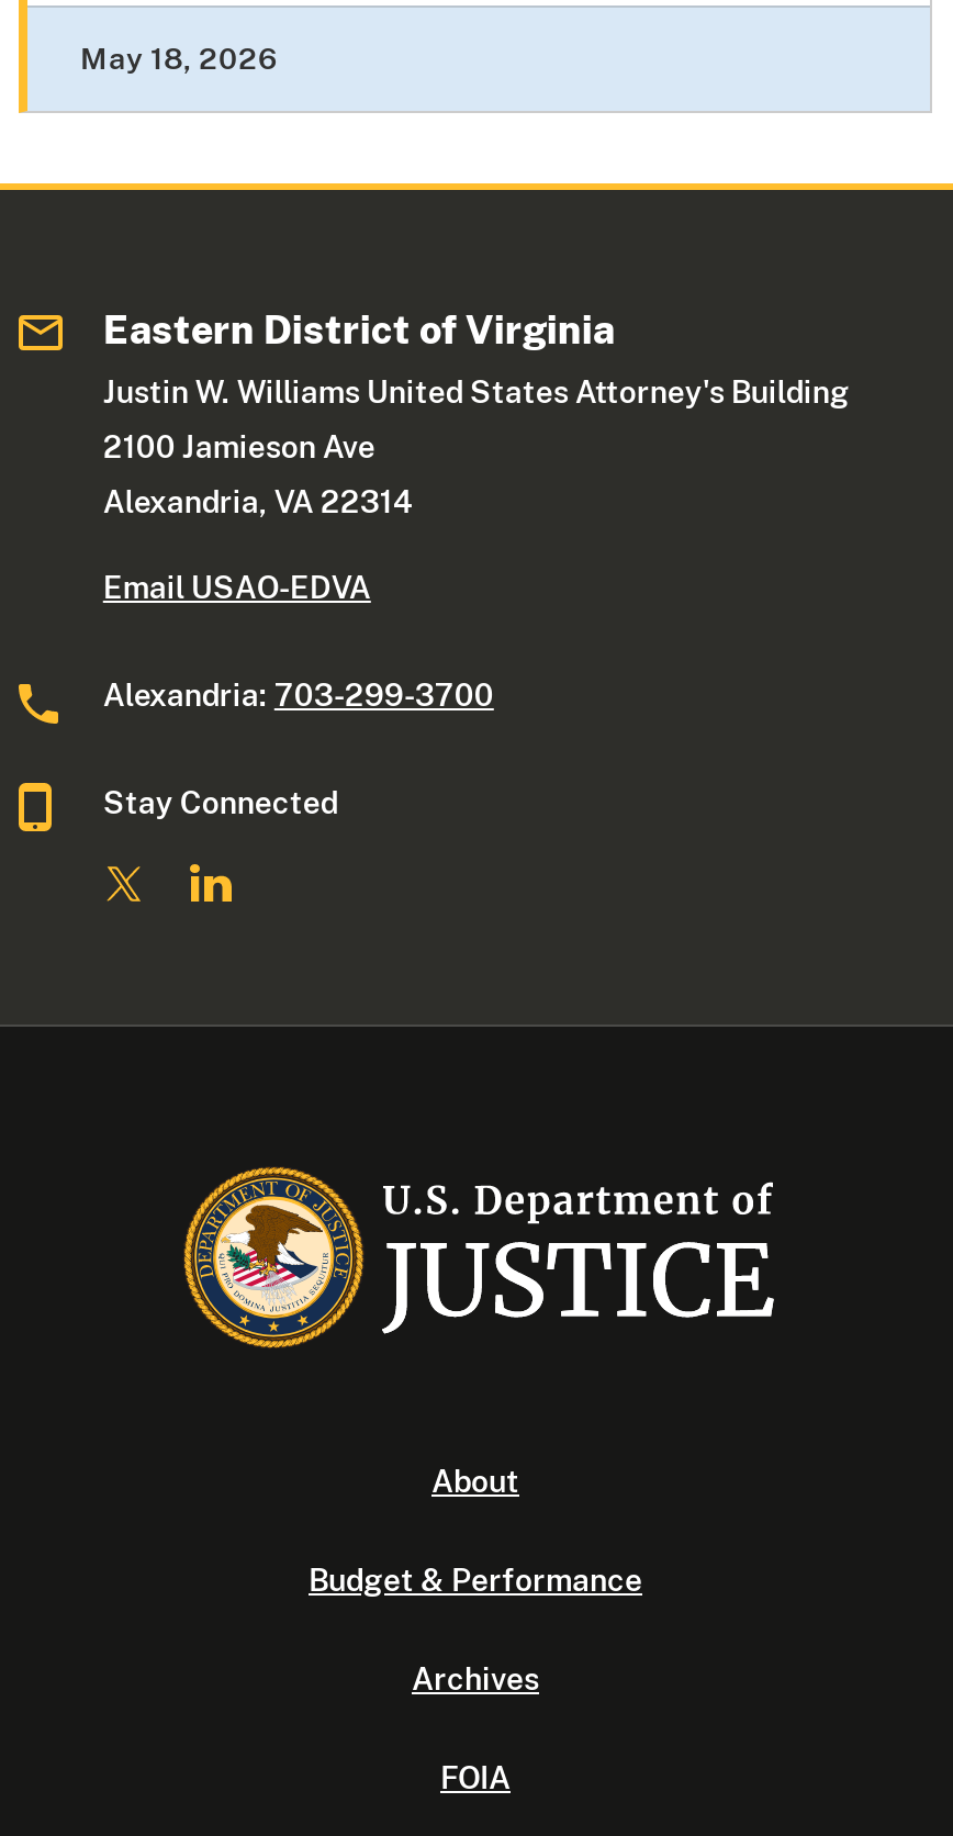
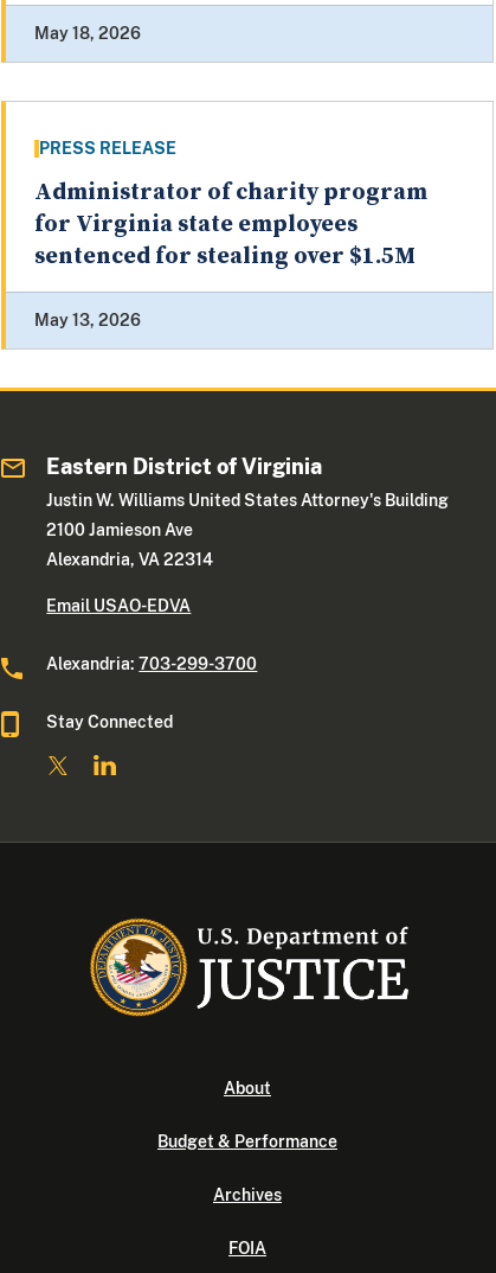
+ PRESS RELEASE
+ Administrator of charity program
+ for Virginia state employees
+ sentenced for stealing over $1.5M
+ May 13, 2026
